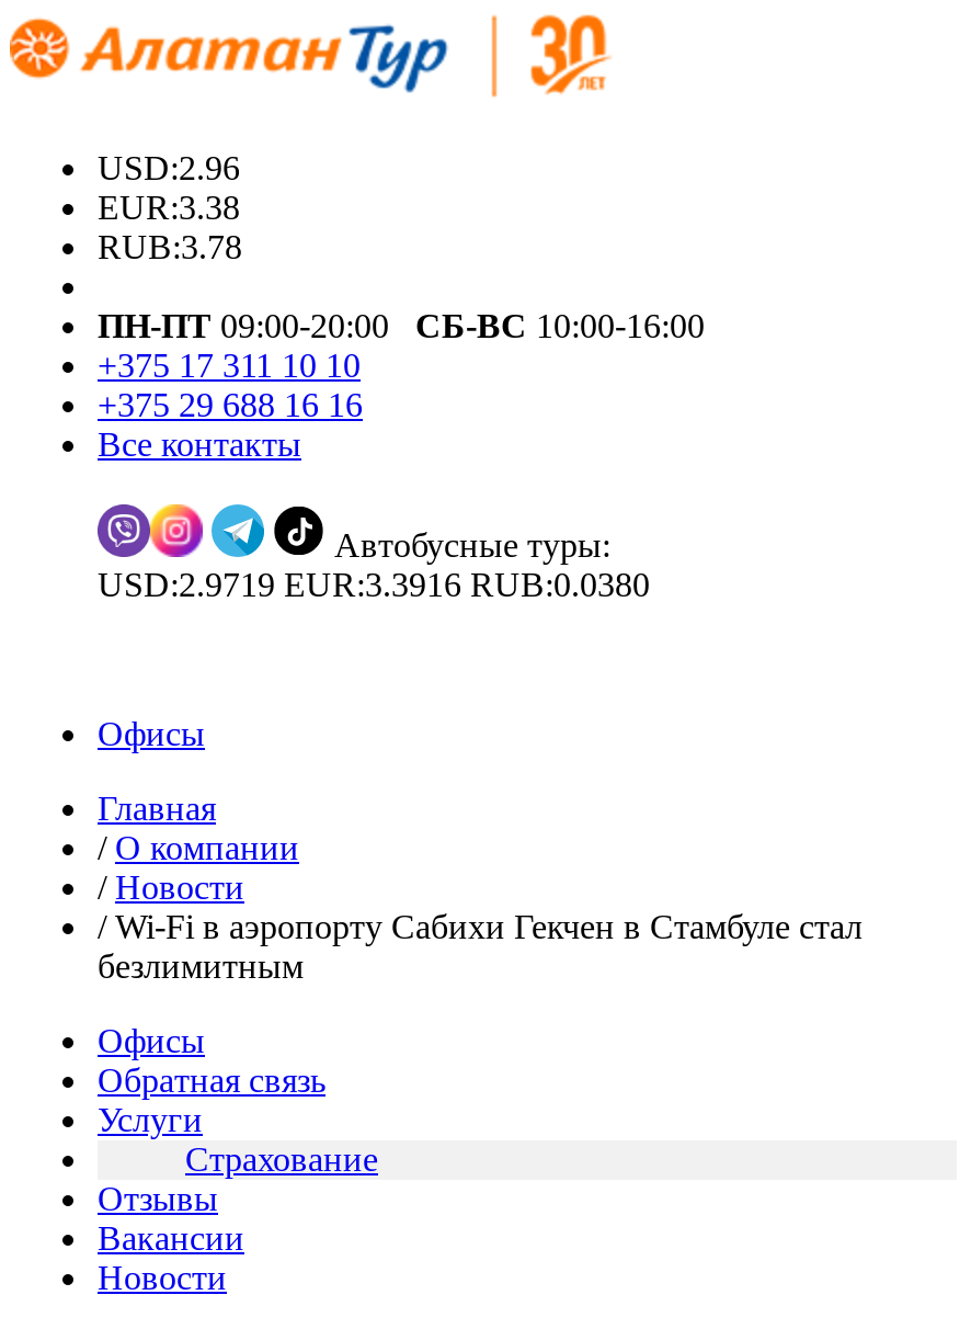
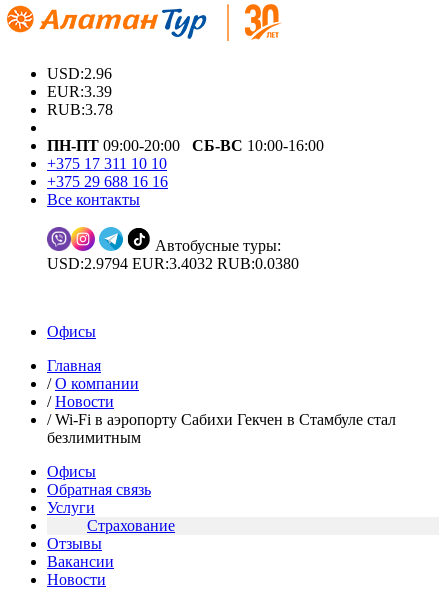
- EUR:3.38
+ EUR:3.39

- USD:2.9719 EUR:3.3916 RUB:0.0380
+ USD:2.9794 EUR:3.4032 RUB:0.0380
